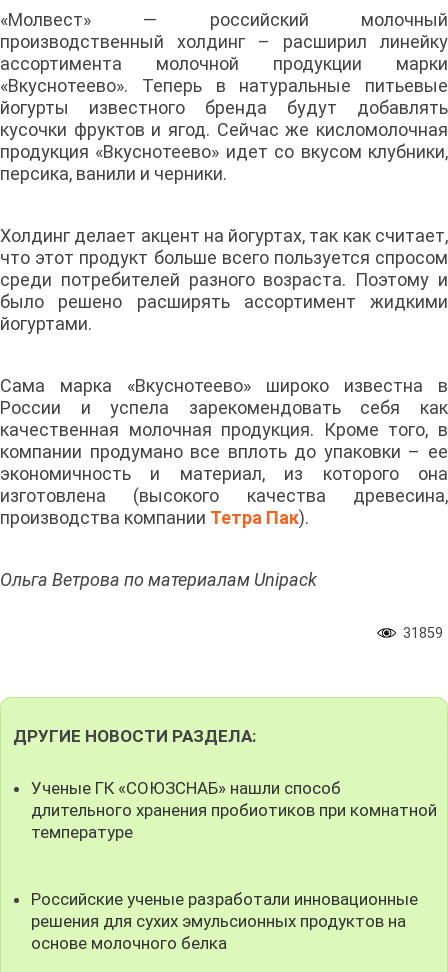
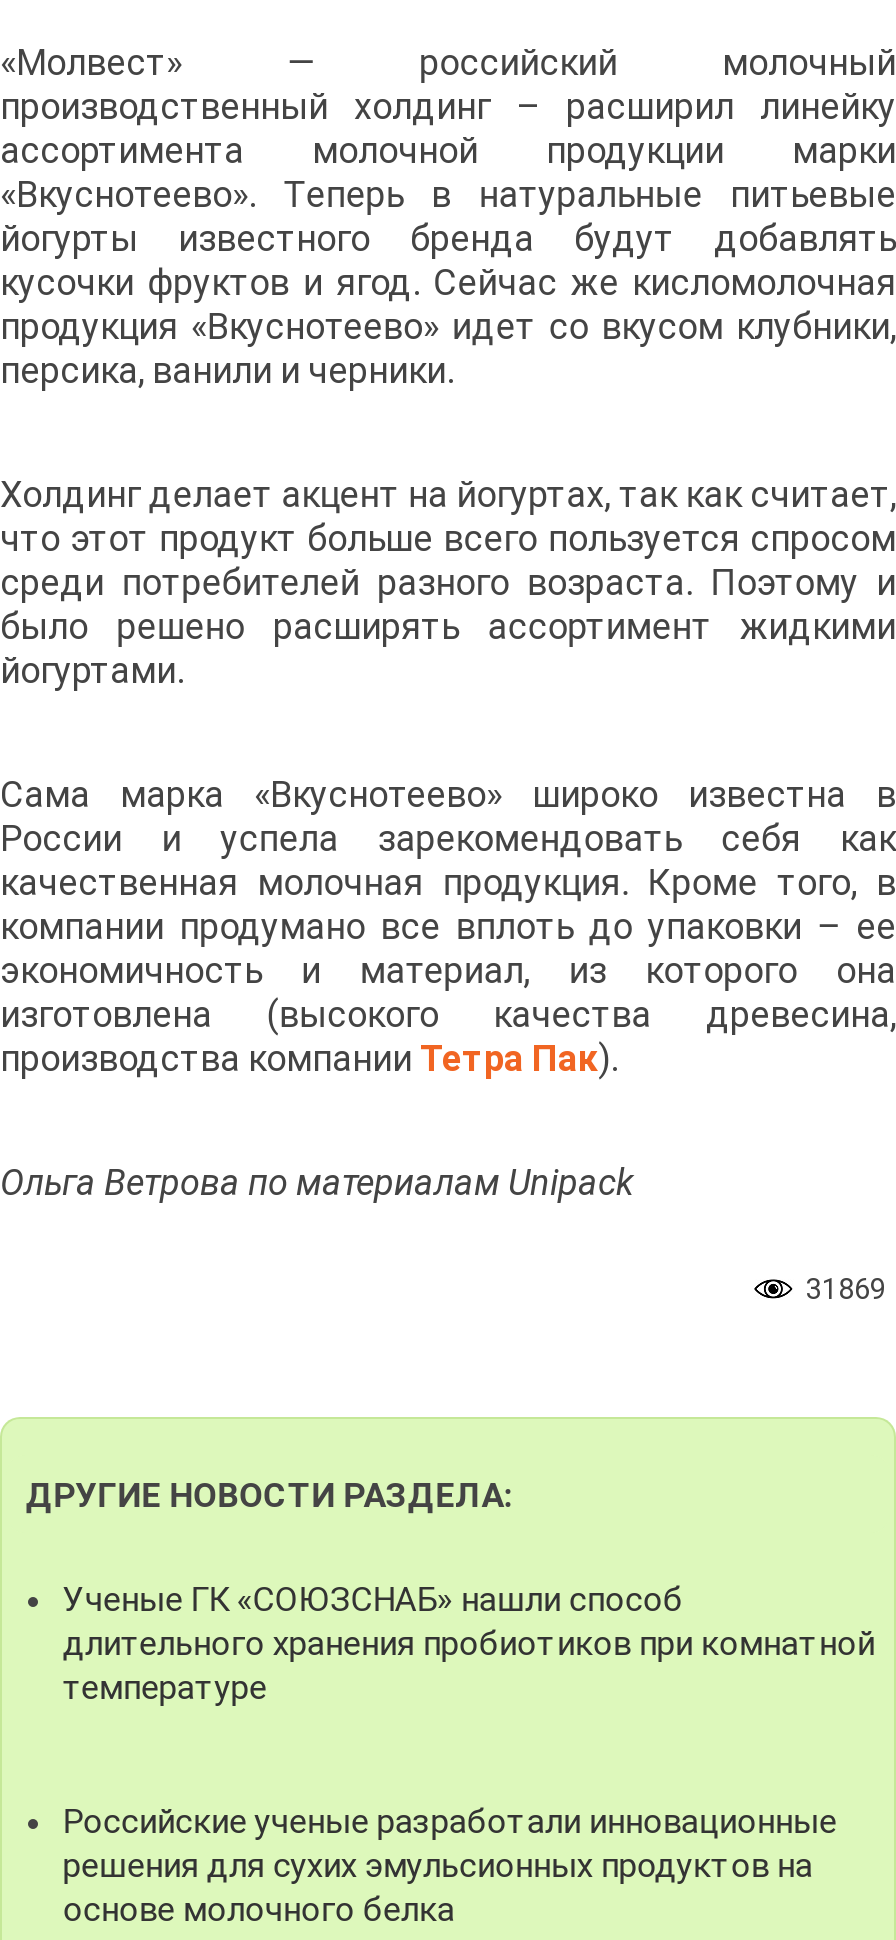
- 31859
+ 31869
